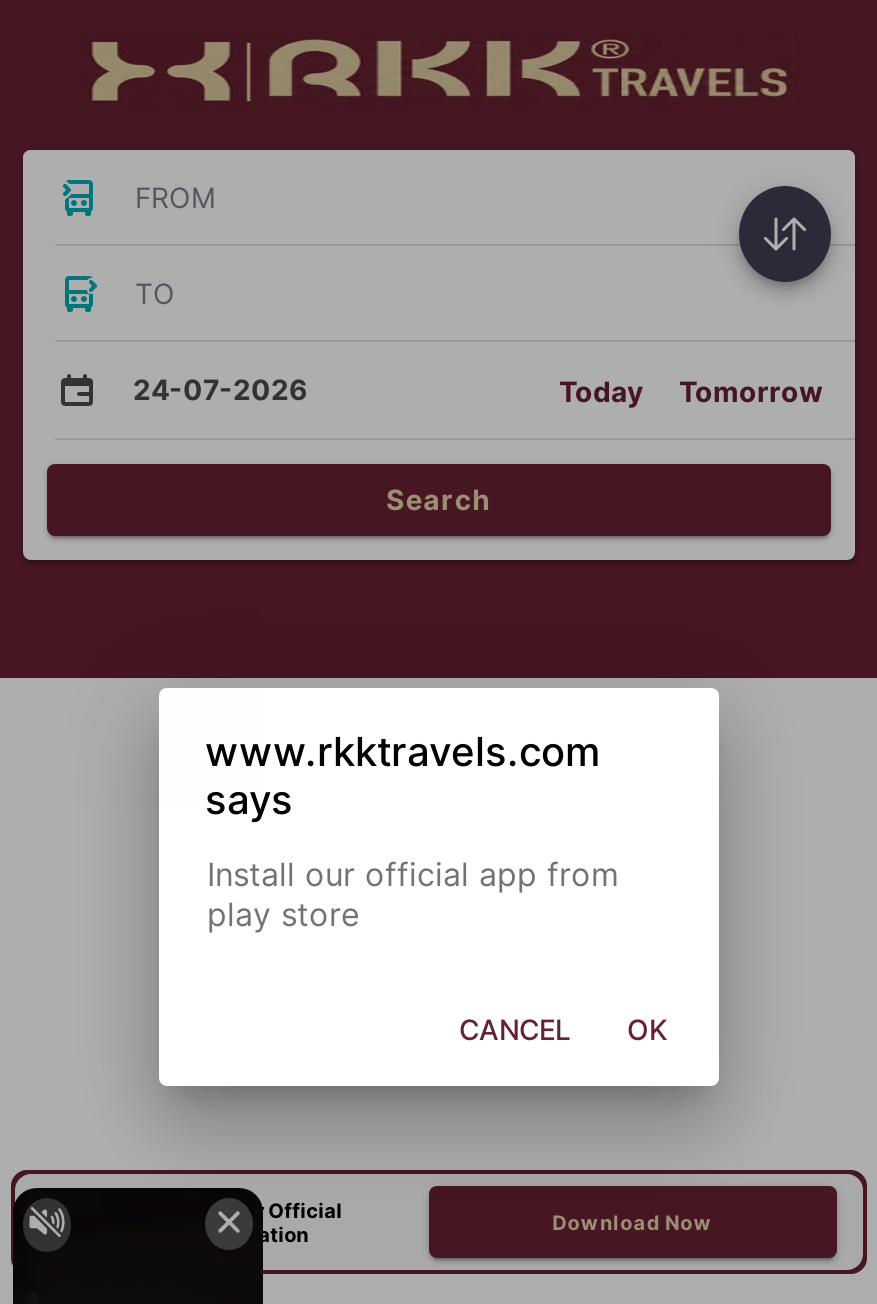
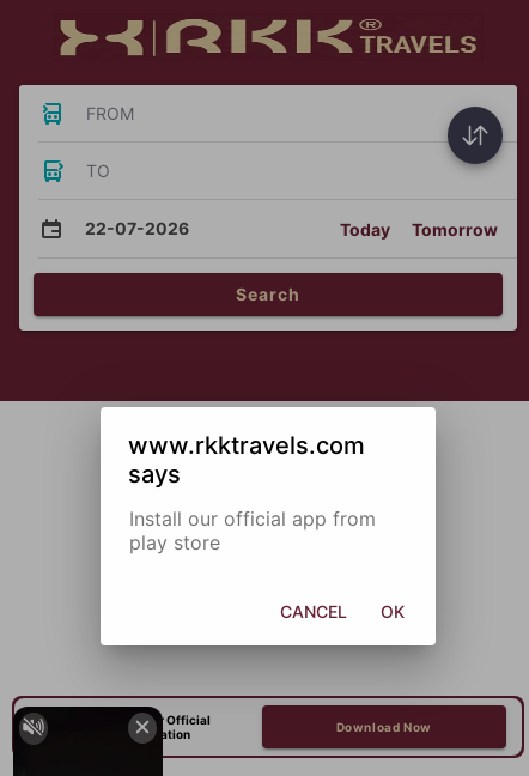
- 24-07-2026
+ 22-07-2026
